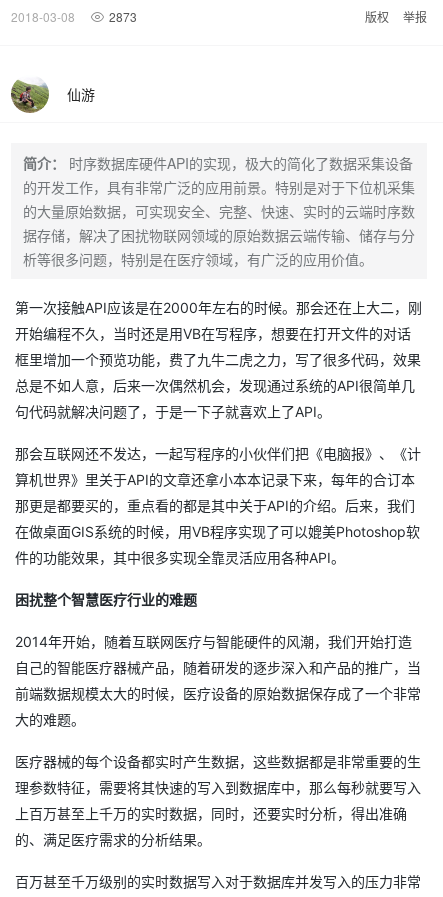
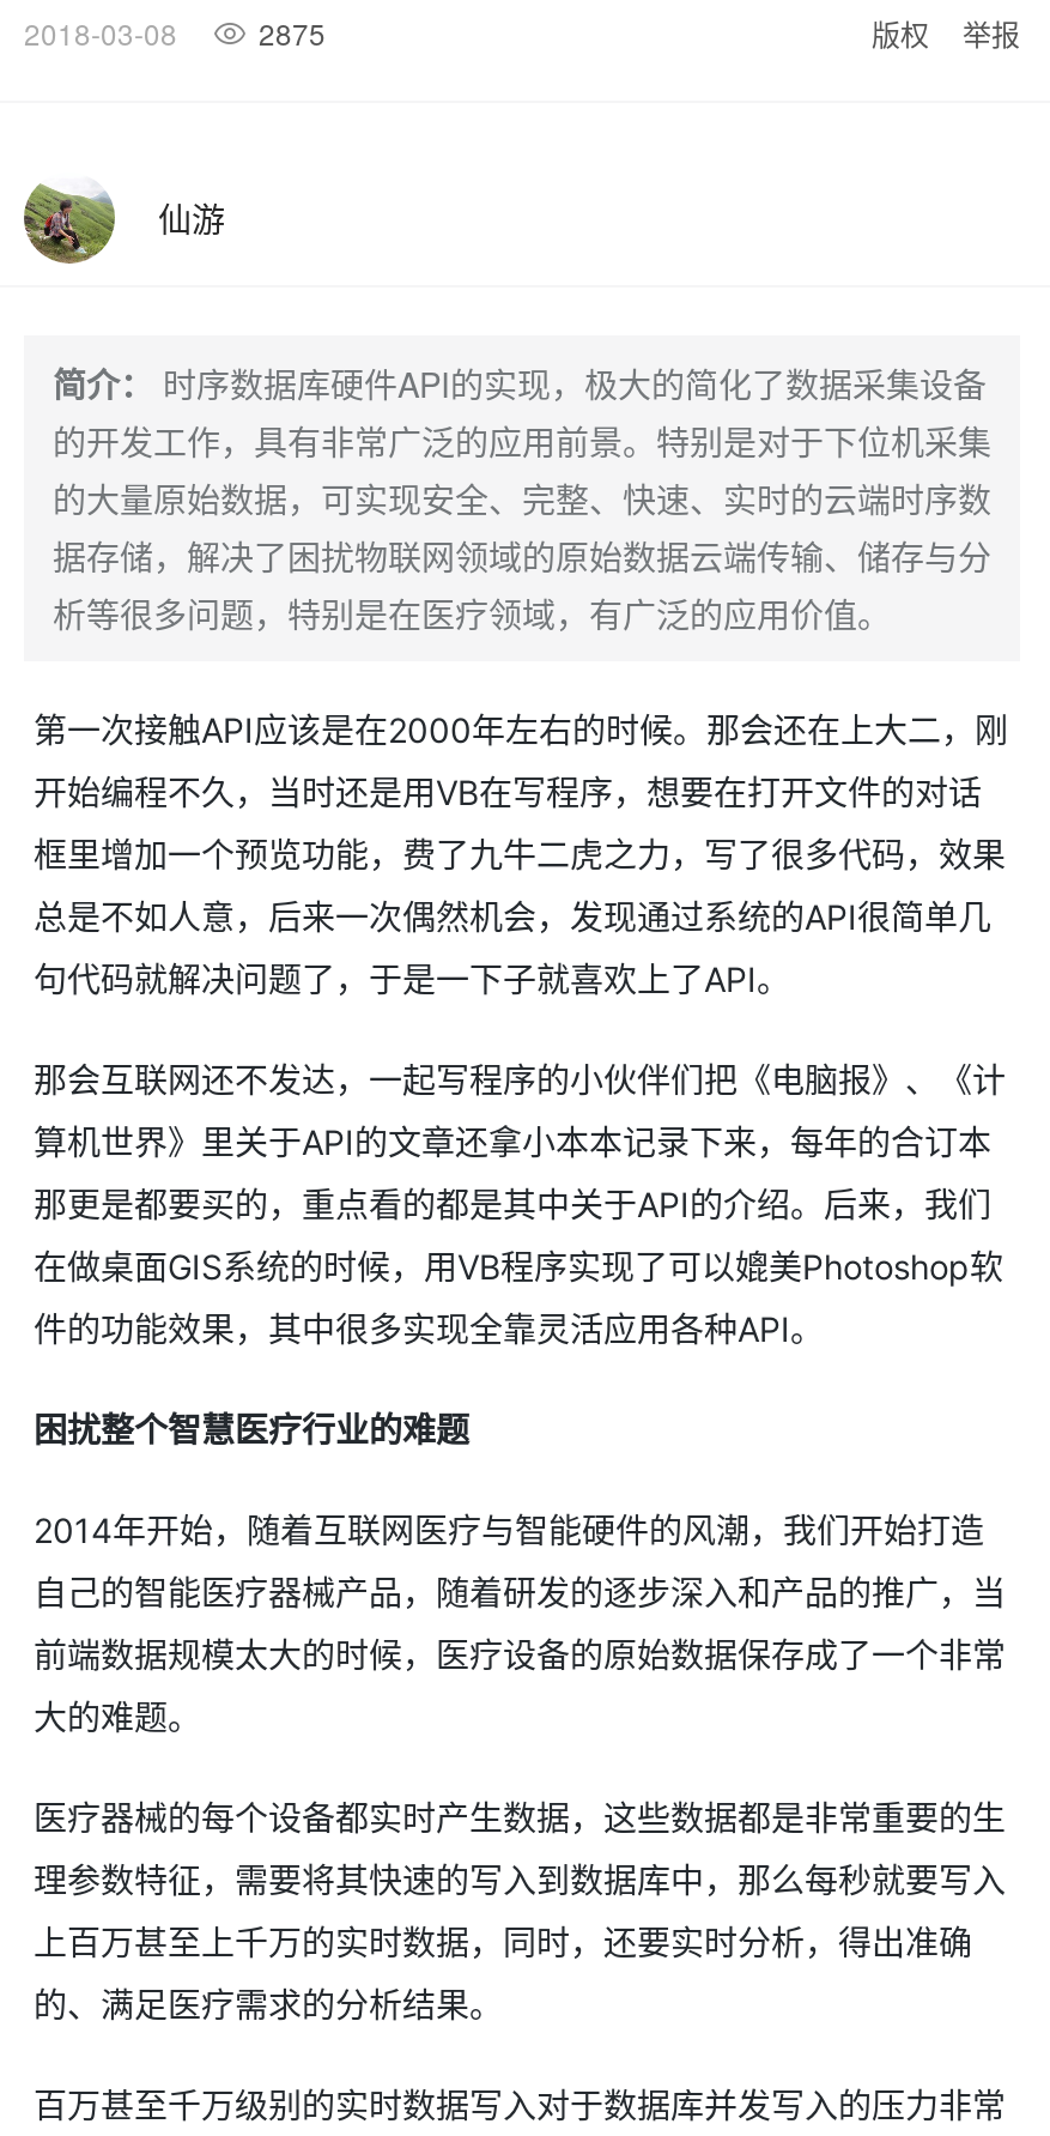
- 2018-03-08 2873
+ 2018-03-08 2875
